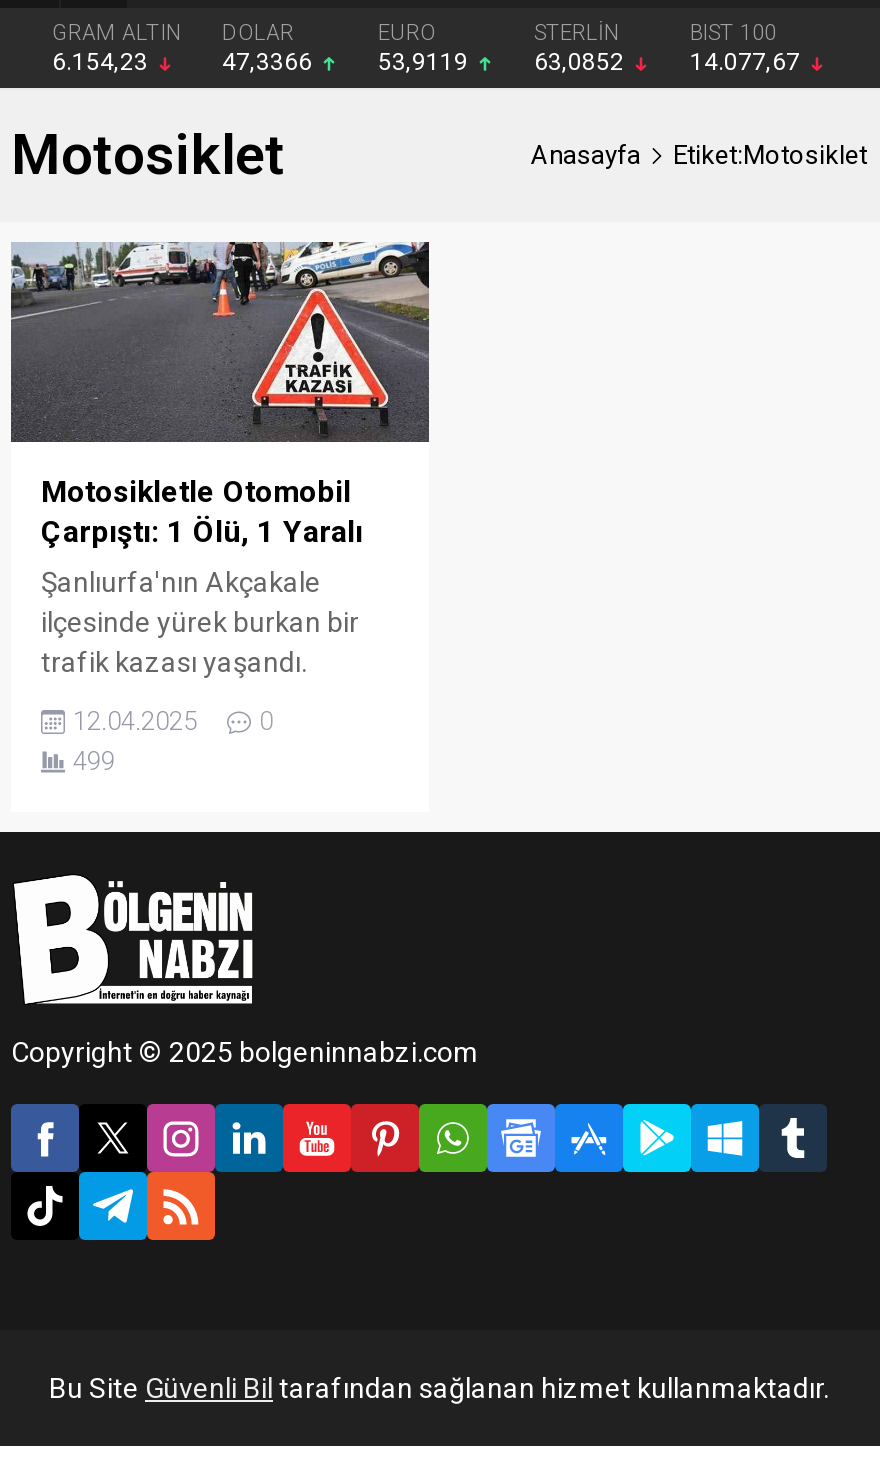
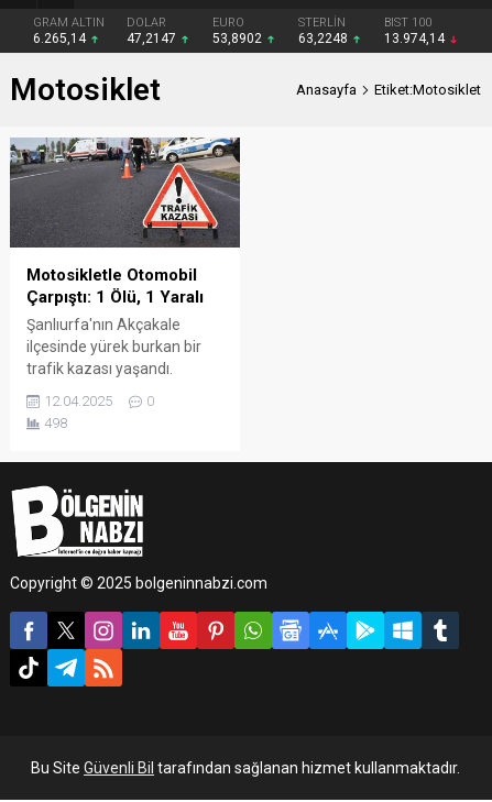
- 6.154,23
+ 6.265,14

- 47,3366
+ 47,2147

- 53,9119
+ 53,8902

- 63,0852
+ 63,2248

- 14.077,67
+ 13.974,14

- 499
+ 498
